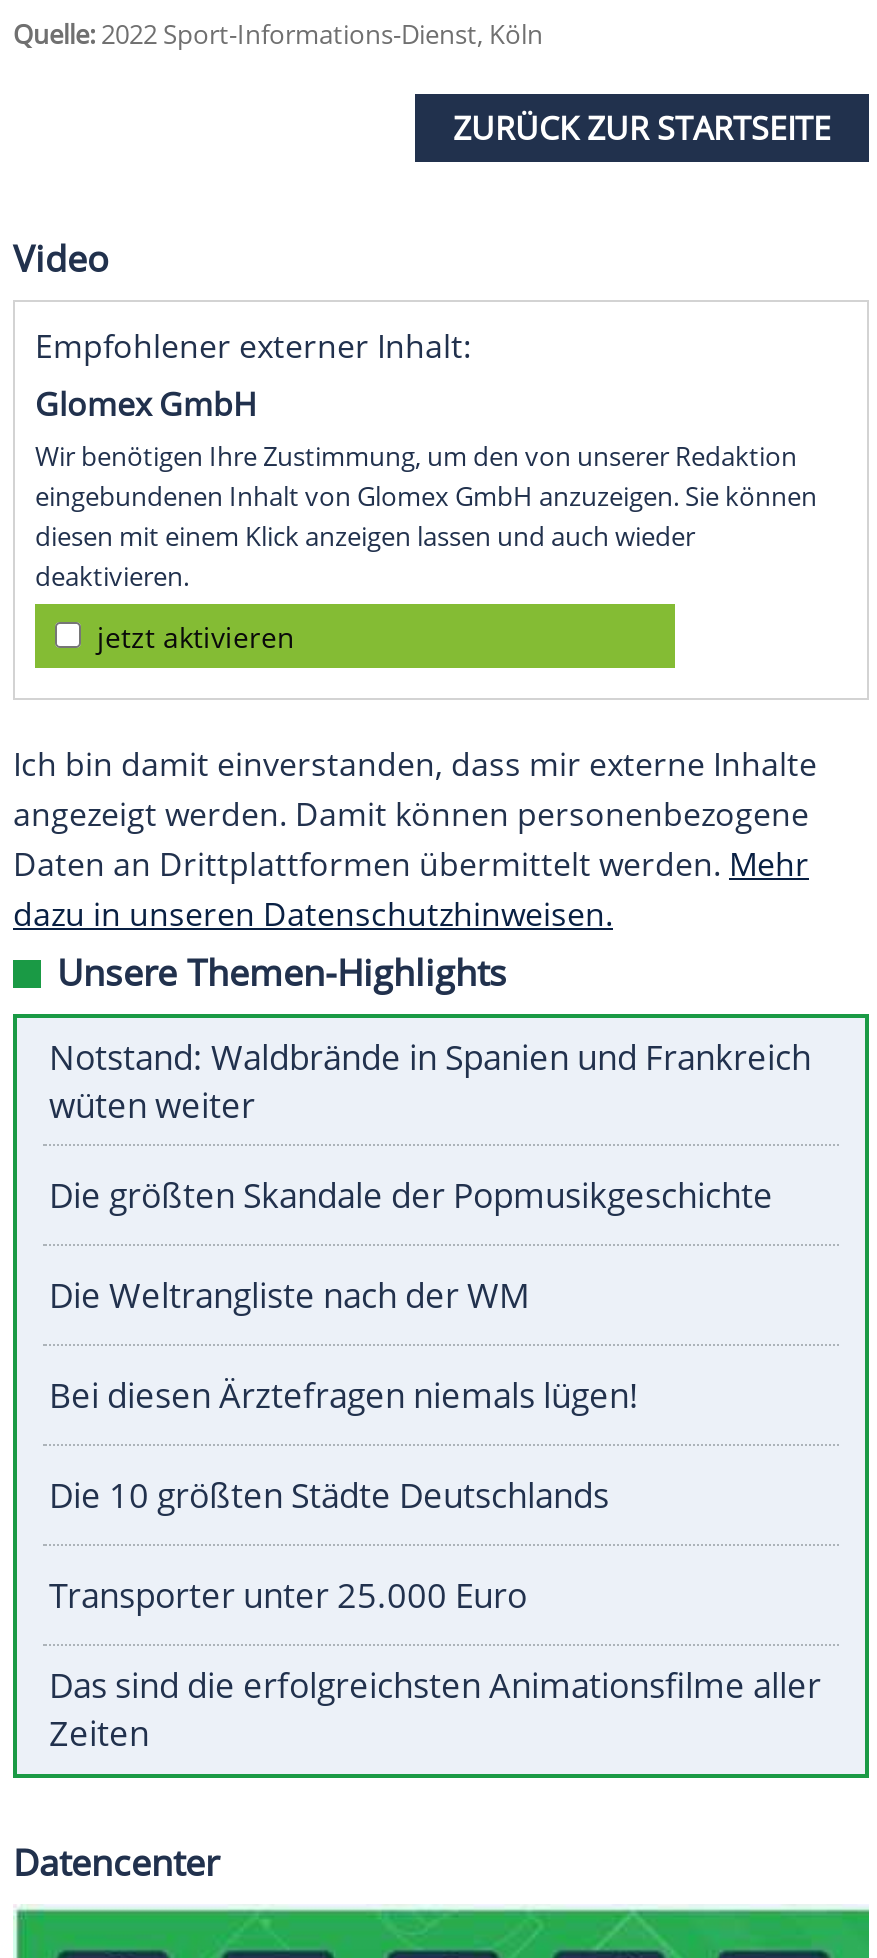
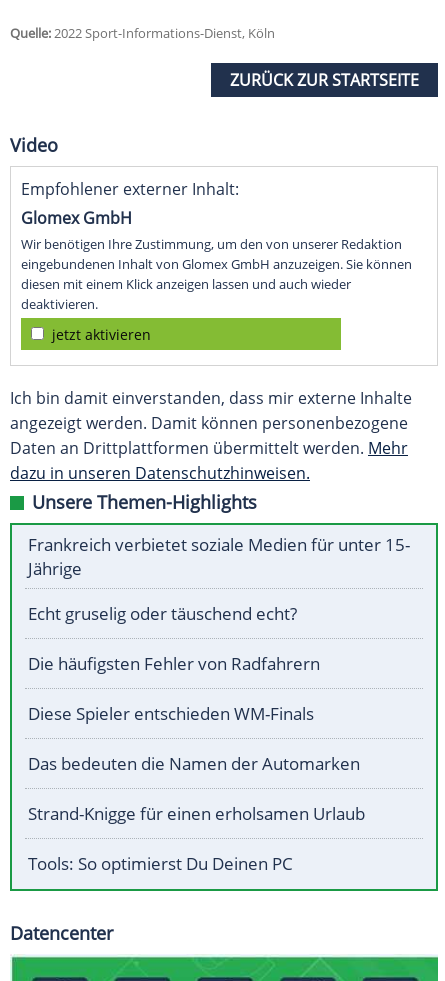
- Notstand: Waldbrände in Spanien und Frankreich
- wüten weiter
+ Frankreich verbietet soziale Medien für unter 15-
+ Jährige

- Die größten Skandale der Popmusikgeschichte
+ Echt gruselig oder täuschend echt?

- Die Weltrangliste nach der WM
+ Die häufigsten Fehler von Radfahrern

- Bei diesen Ärztefragen niemals lügen!
+ Diese Spieler entschieden WM-Finals

- Die 10 größten Städte Deutschlands
+ Das bedeuten die Namen der Automarken

- Transporter unter 25.000 Euro
+ Strand-Knigge für einen erholsamen Urlaub

- Das sind die erfolgreichsten Animationsfilme aller
- Zeiten
+ Tools: So optimierst Du Deinen PC
